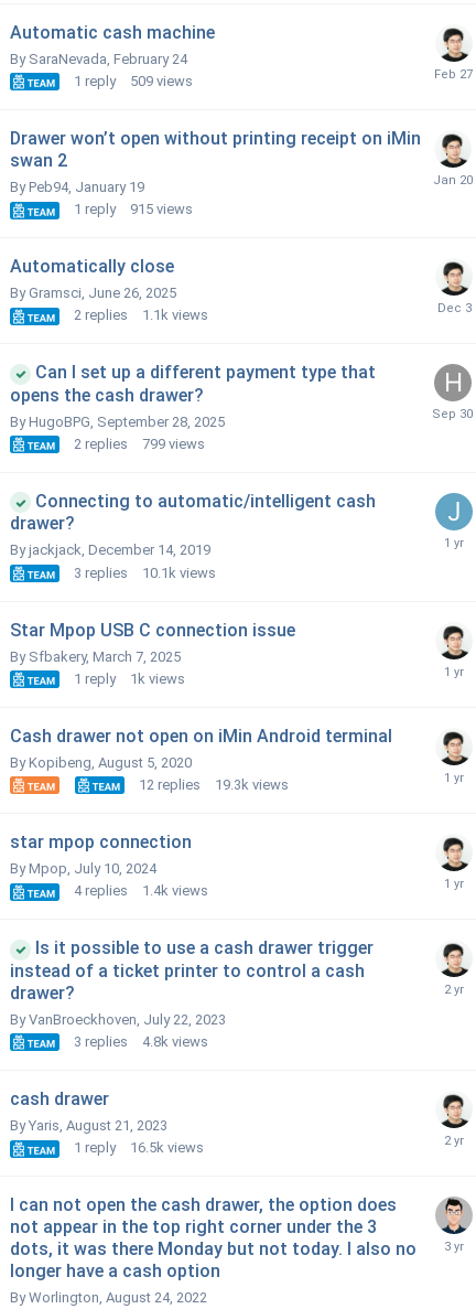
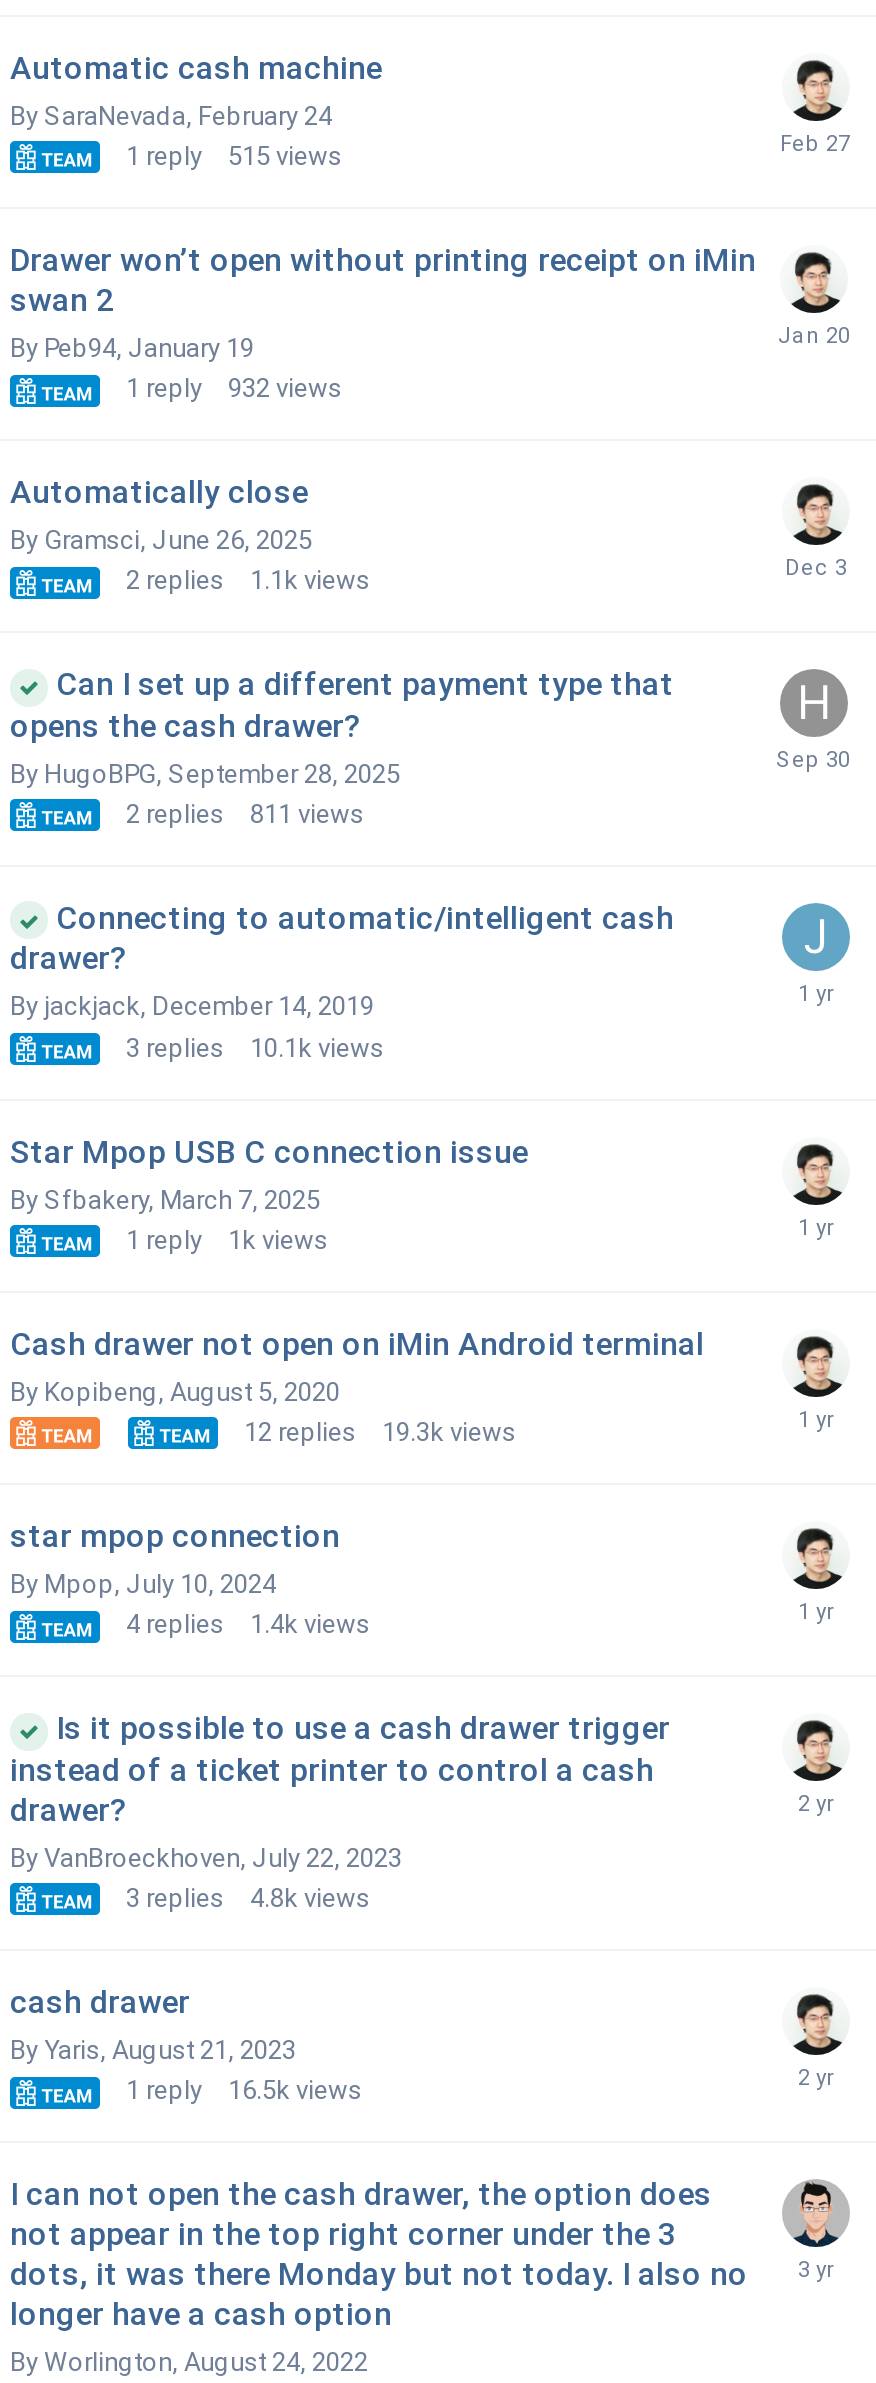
- 1 reply 509 views
+ 1 reply 515 views

- 1 reply 915 views
+ 1 reply 932 views

- 2 replies 799 views
+ 2 replies 811 views
